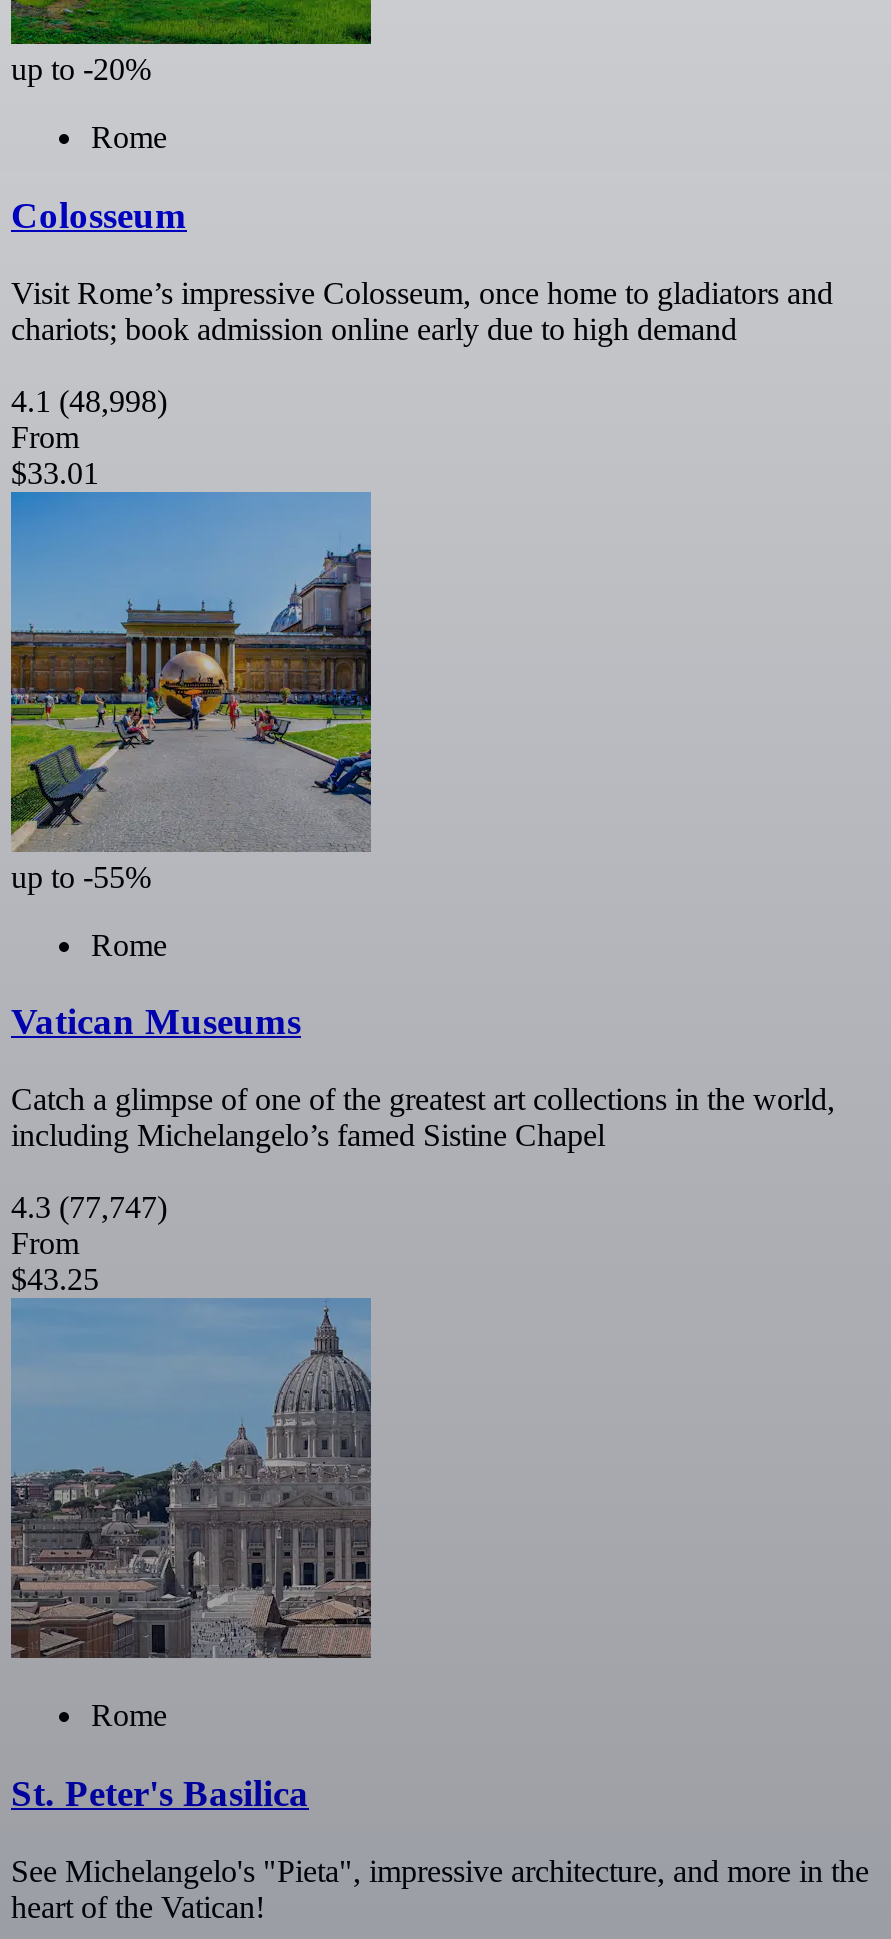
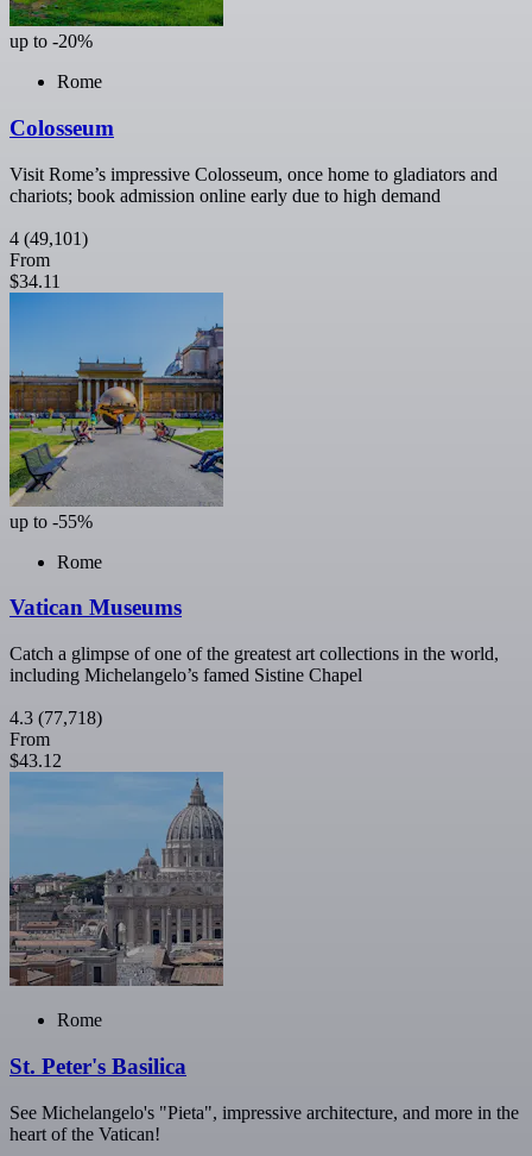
- 4.1 (48,998)
+ 4 (49,101)

- $33.01
+ $34.11

- 4.3 (77,747)
+ 4.3 (77,718)

- $43.25
+ $43.12
